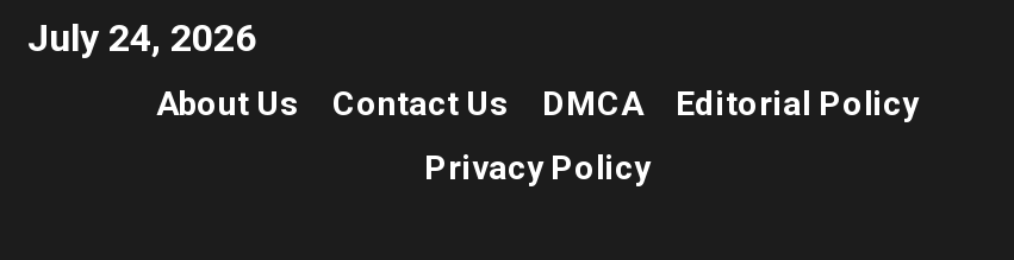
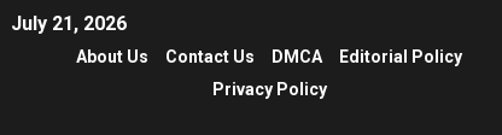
- July 24, 2026
+ July 21, 2026
